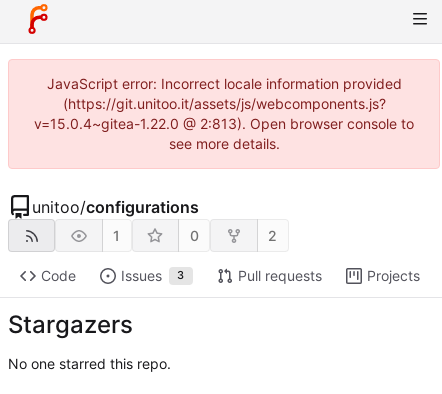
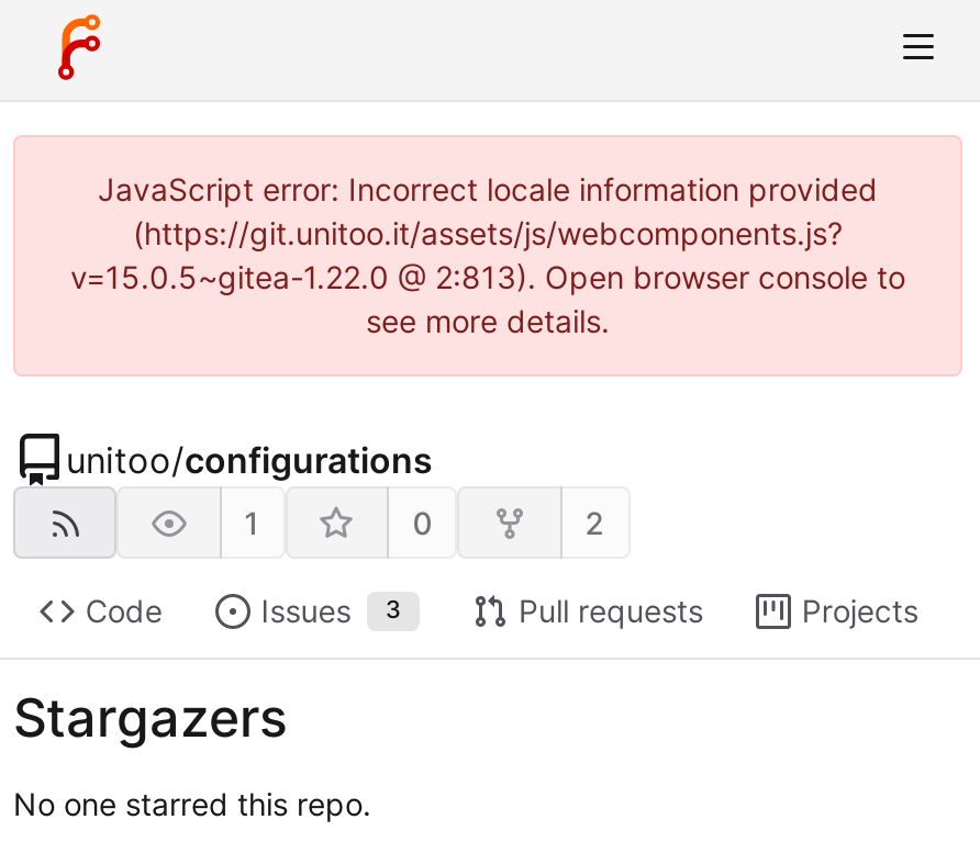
- v=15.0.4~gitea-1.22.0 @ 2:813). Open browser console to
+ v=15.0.5~gitea-1.22.0 @ 2:813). Open browser console to
